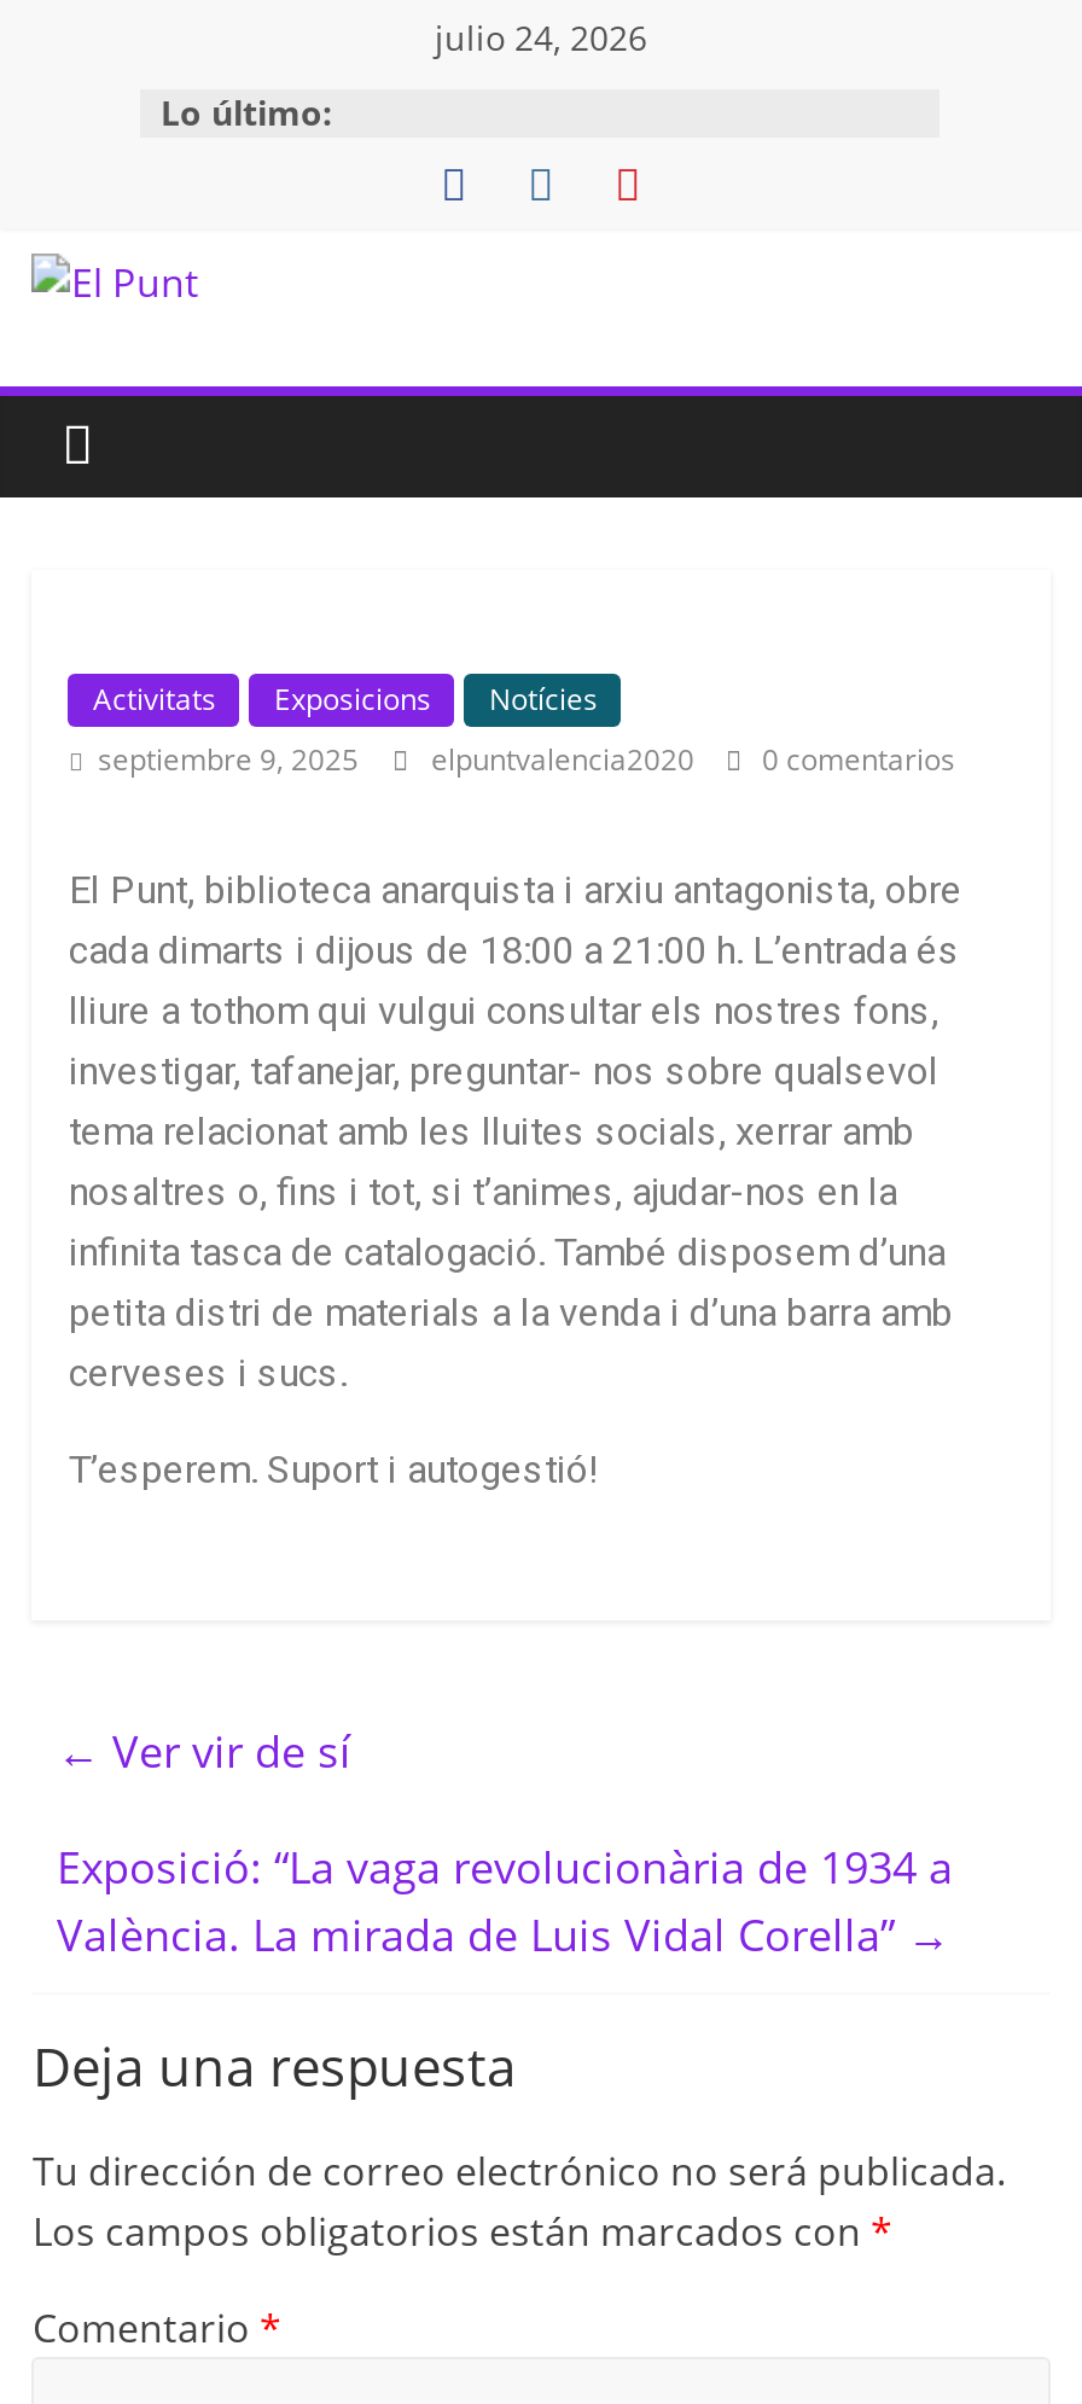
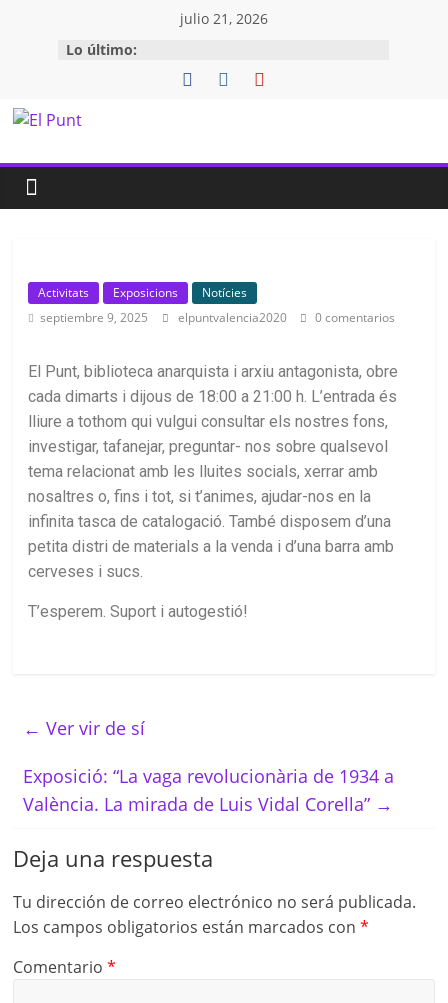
- julio 24, 2026
+ julio 21, 2026
